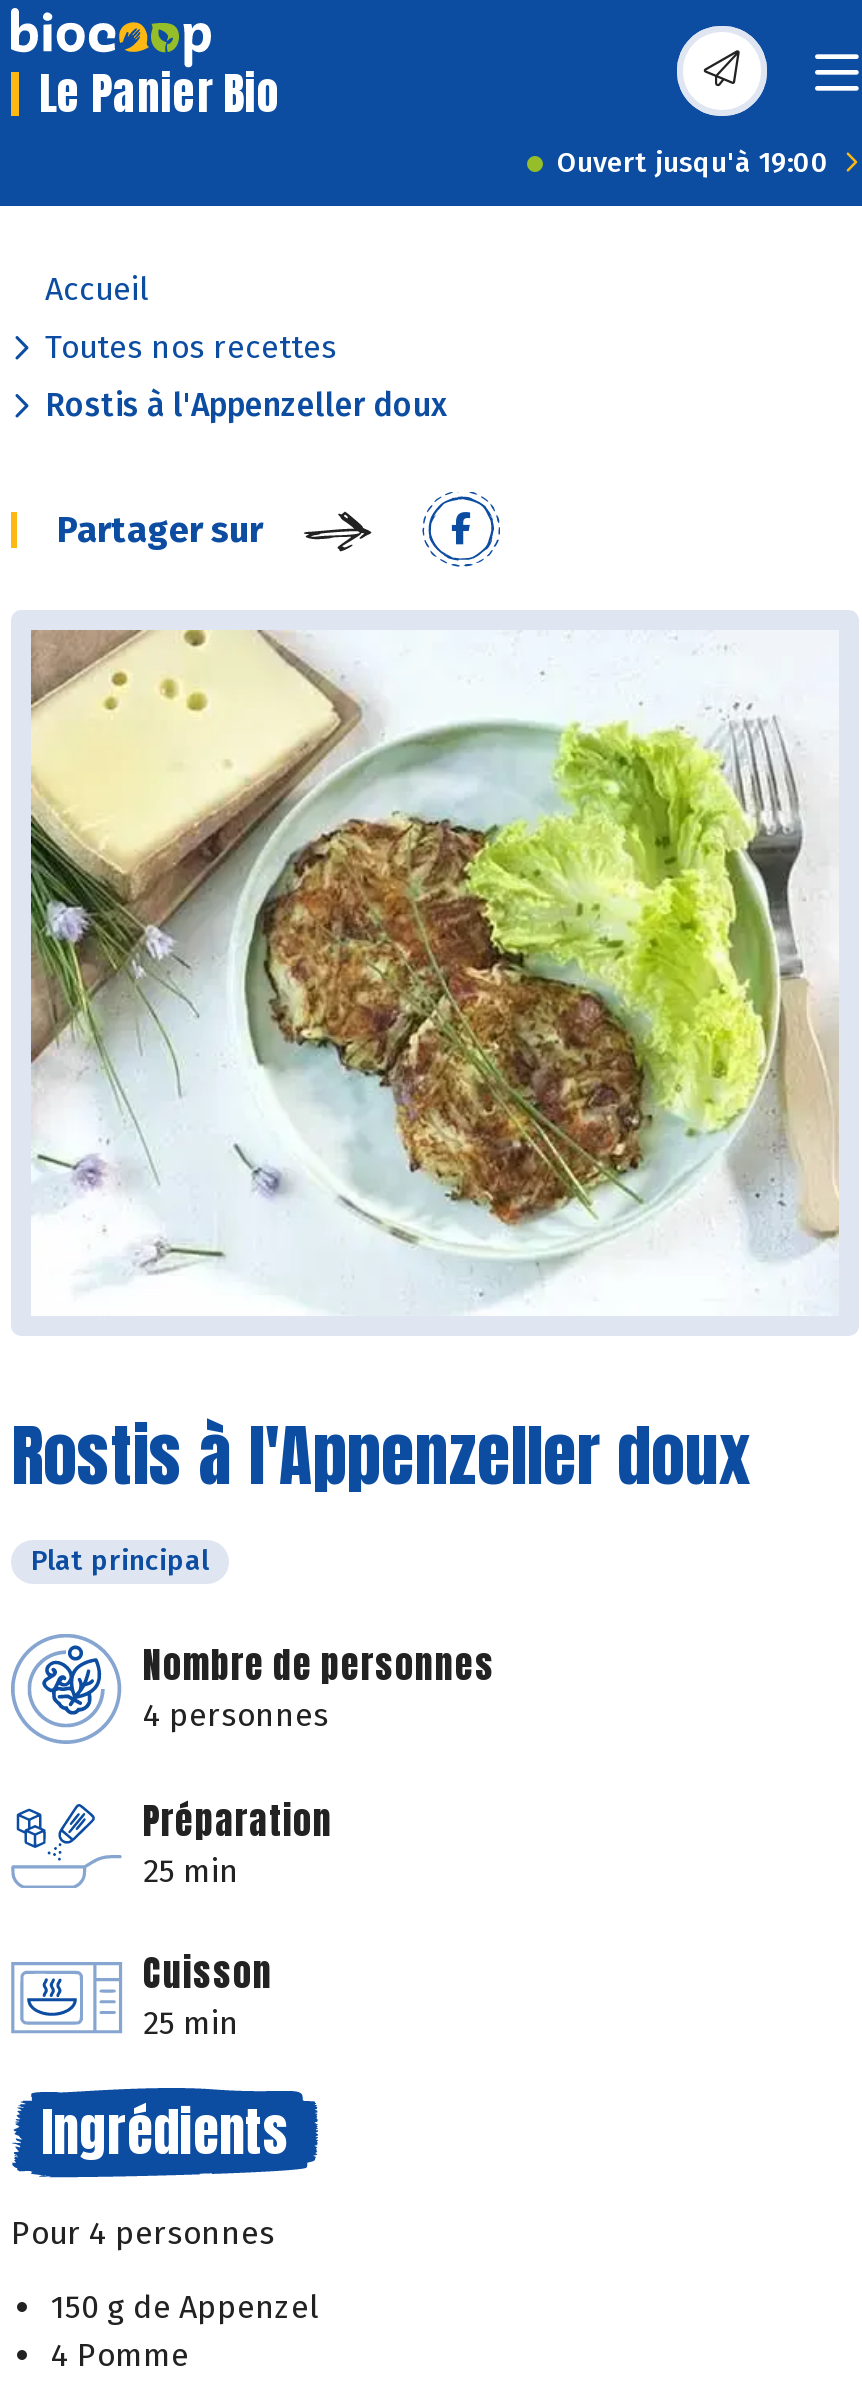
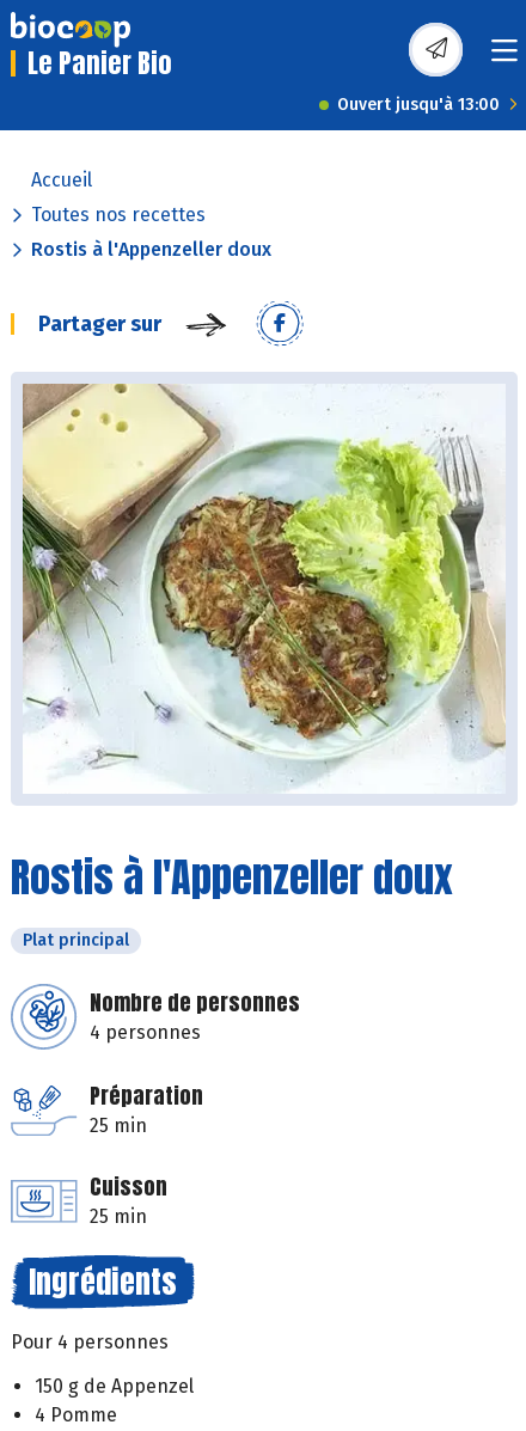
- Ouvert jusqu'à 19:00
+ Ouvert jusqu'à 13:00
